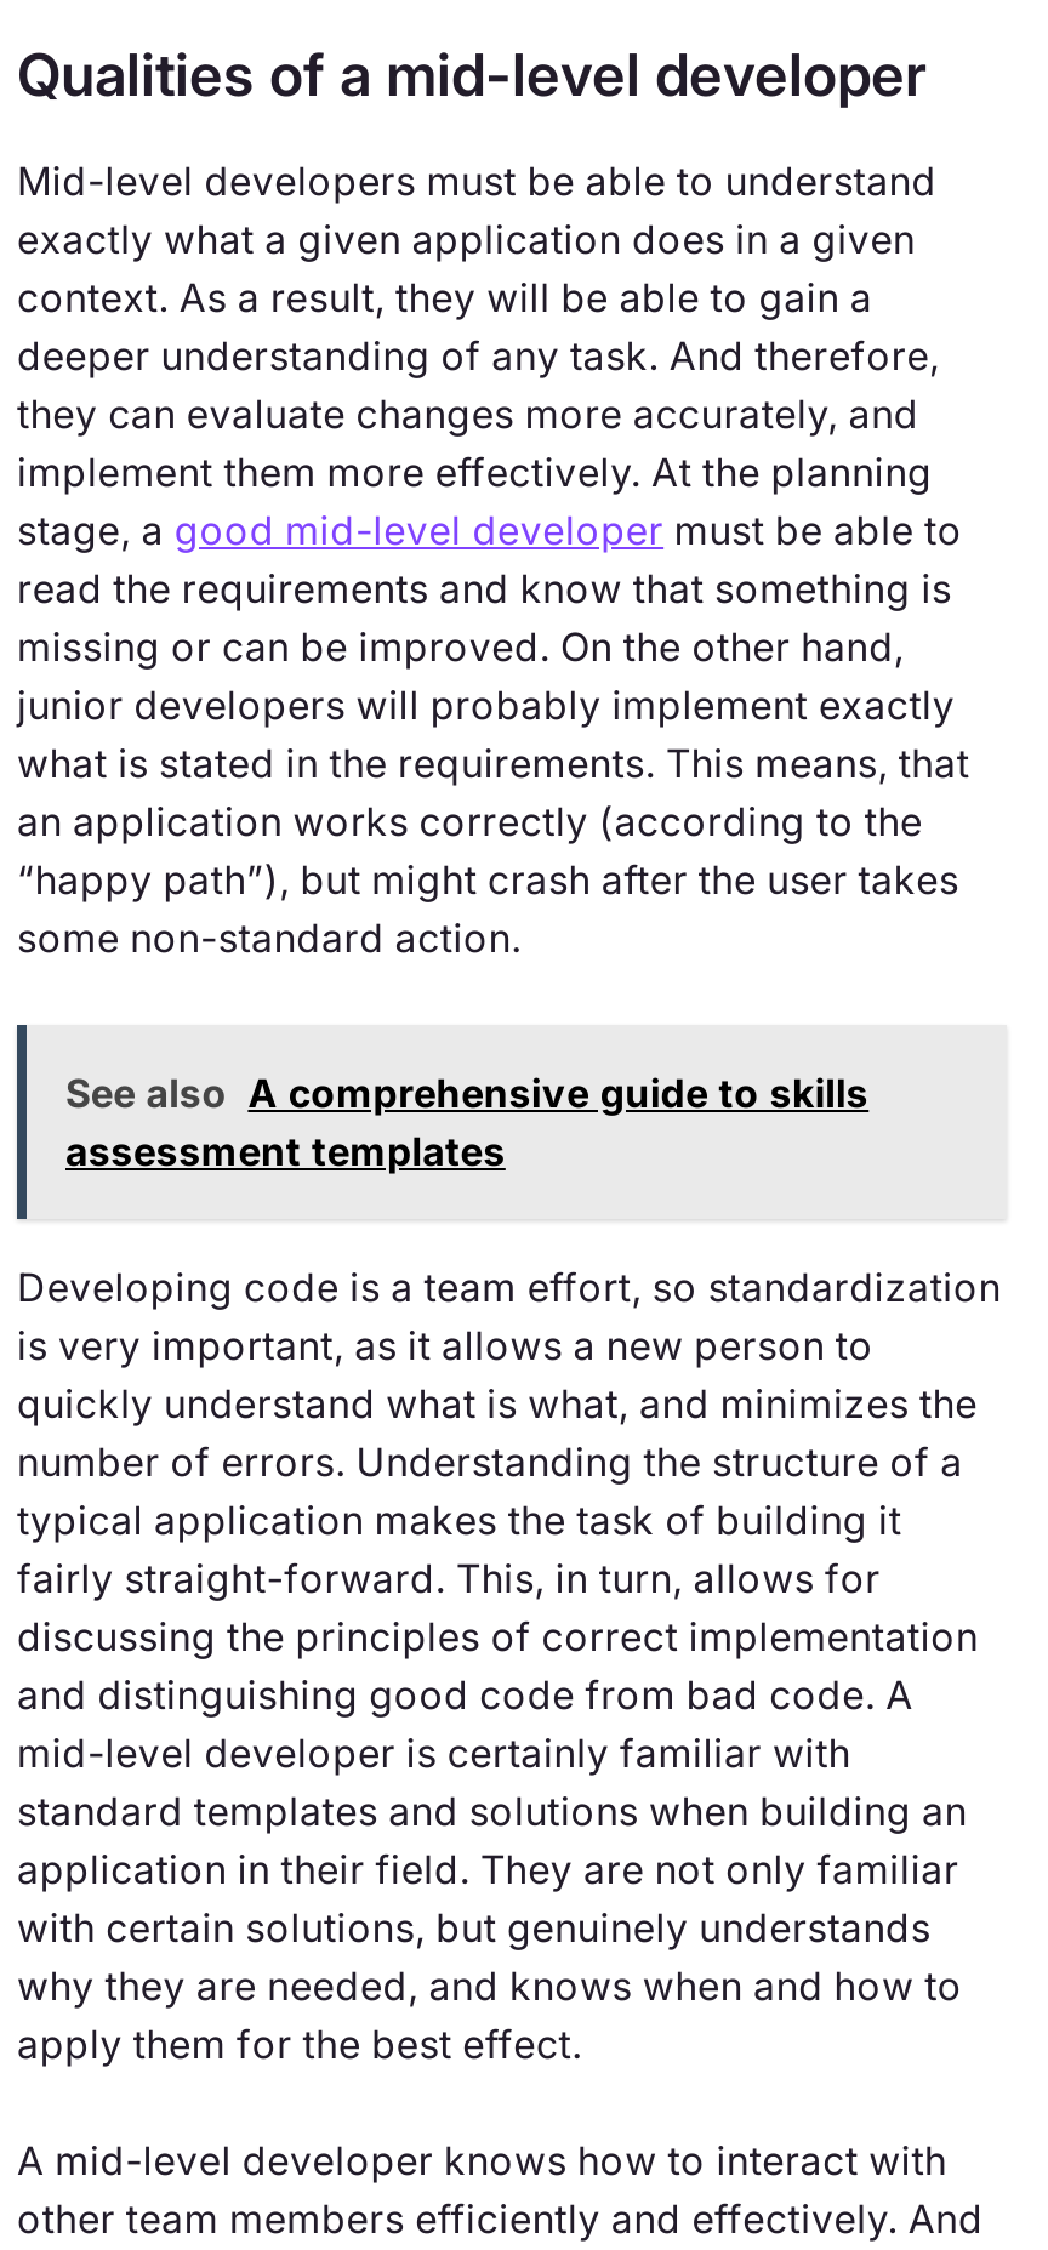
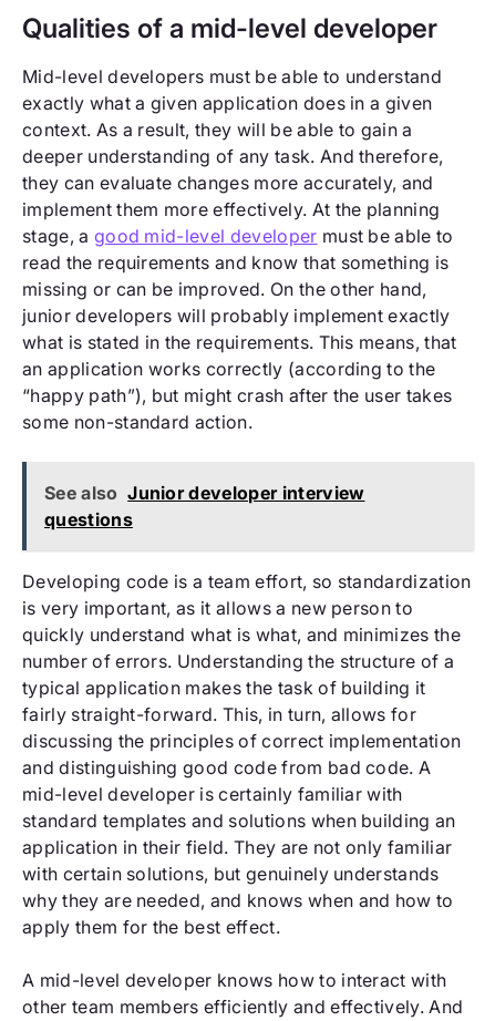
- See also A comprehensive guide to skills
- assessment templates
+ See also Junior developer interview
+ questions
